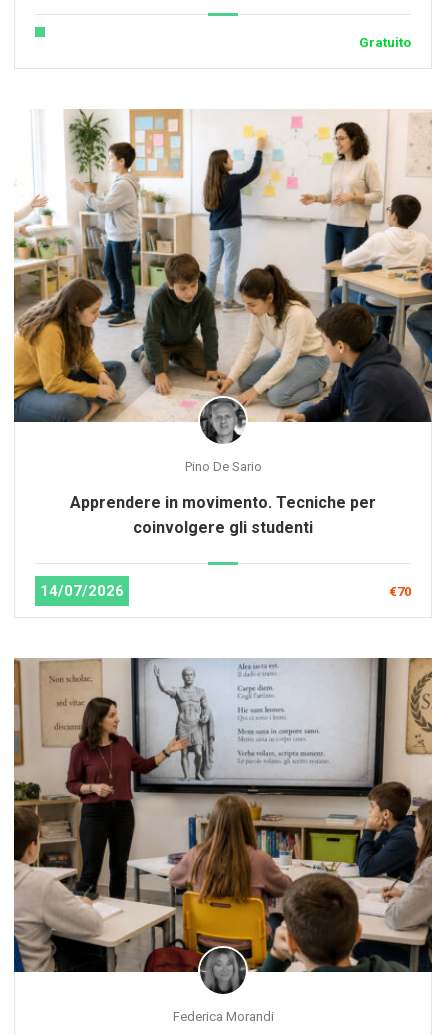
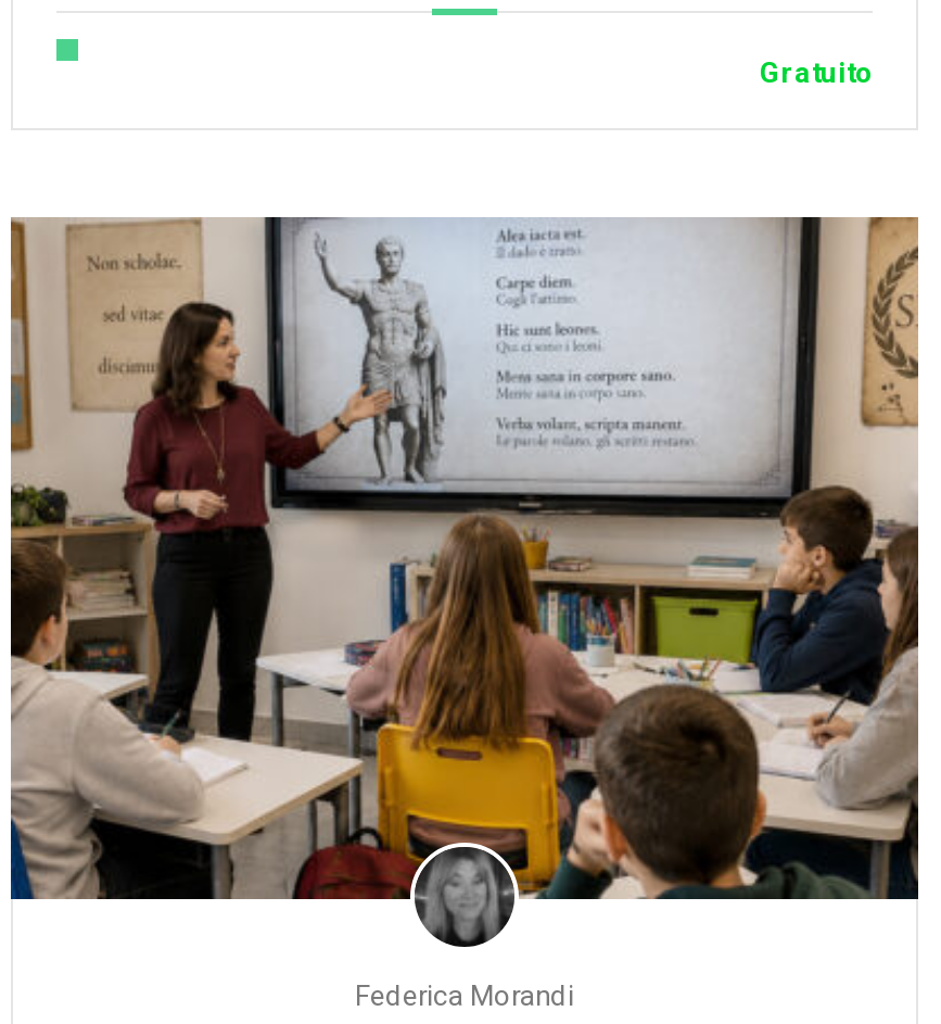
- [image]
- Pino De Sario
- Apprendere in movimento. Tecniche per
- coinvolgere gli studenti
- 14/07/2026
- €70
